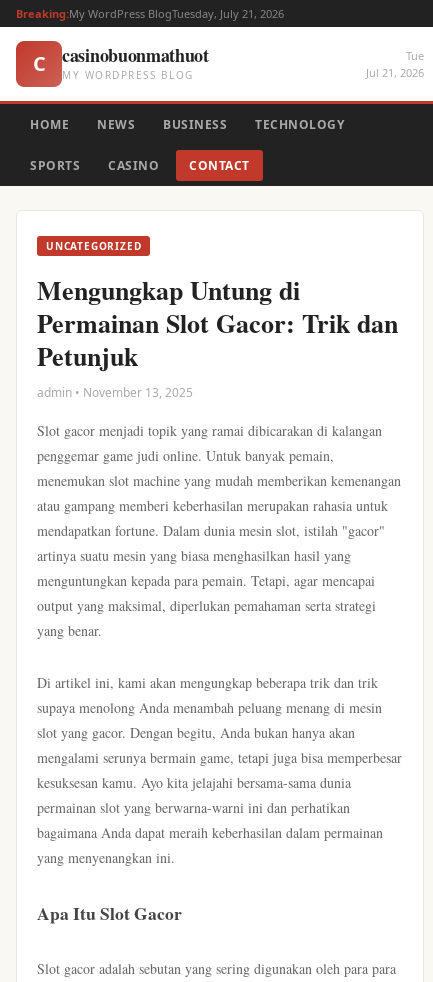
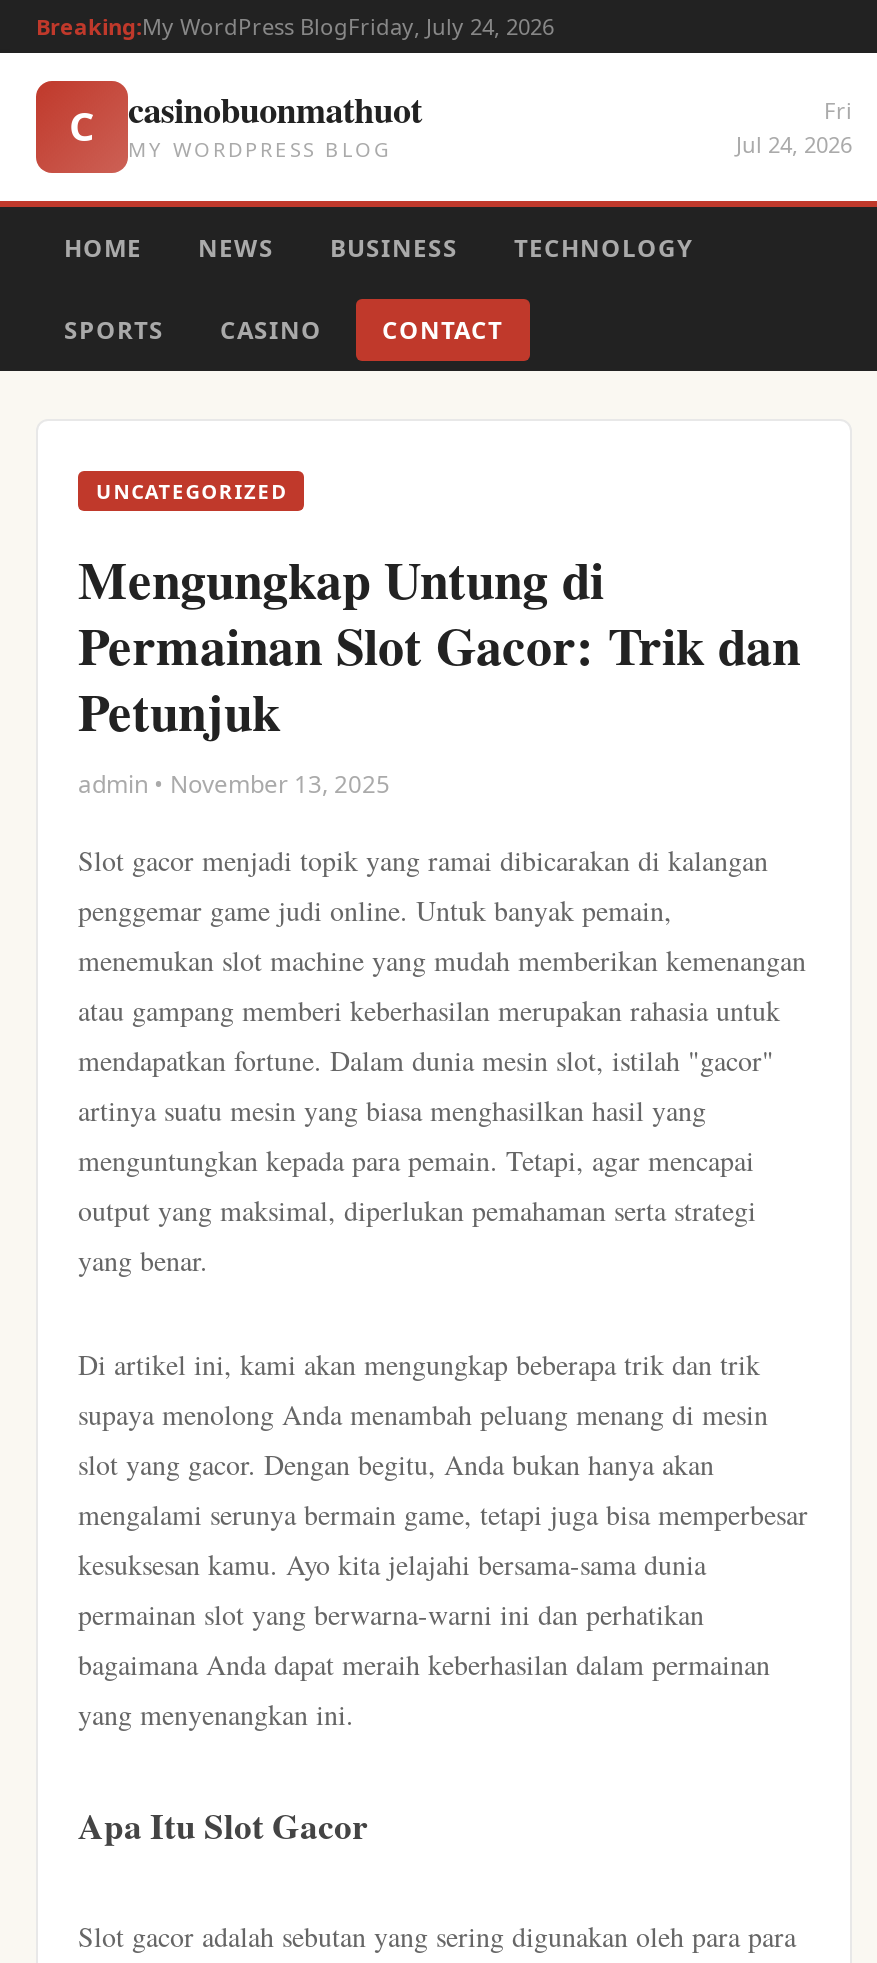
- Breaking:My WordPress BlogTuesday, July 21, 2026
+ Breaking:My WordPress BlogFriday, July 24, 2026

- Tue
- Jul 21, 2026
+ Fri
+ Jul 24, 2026
